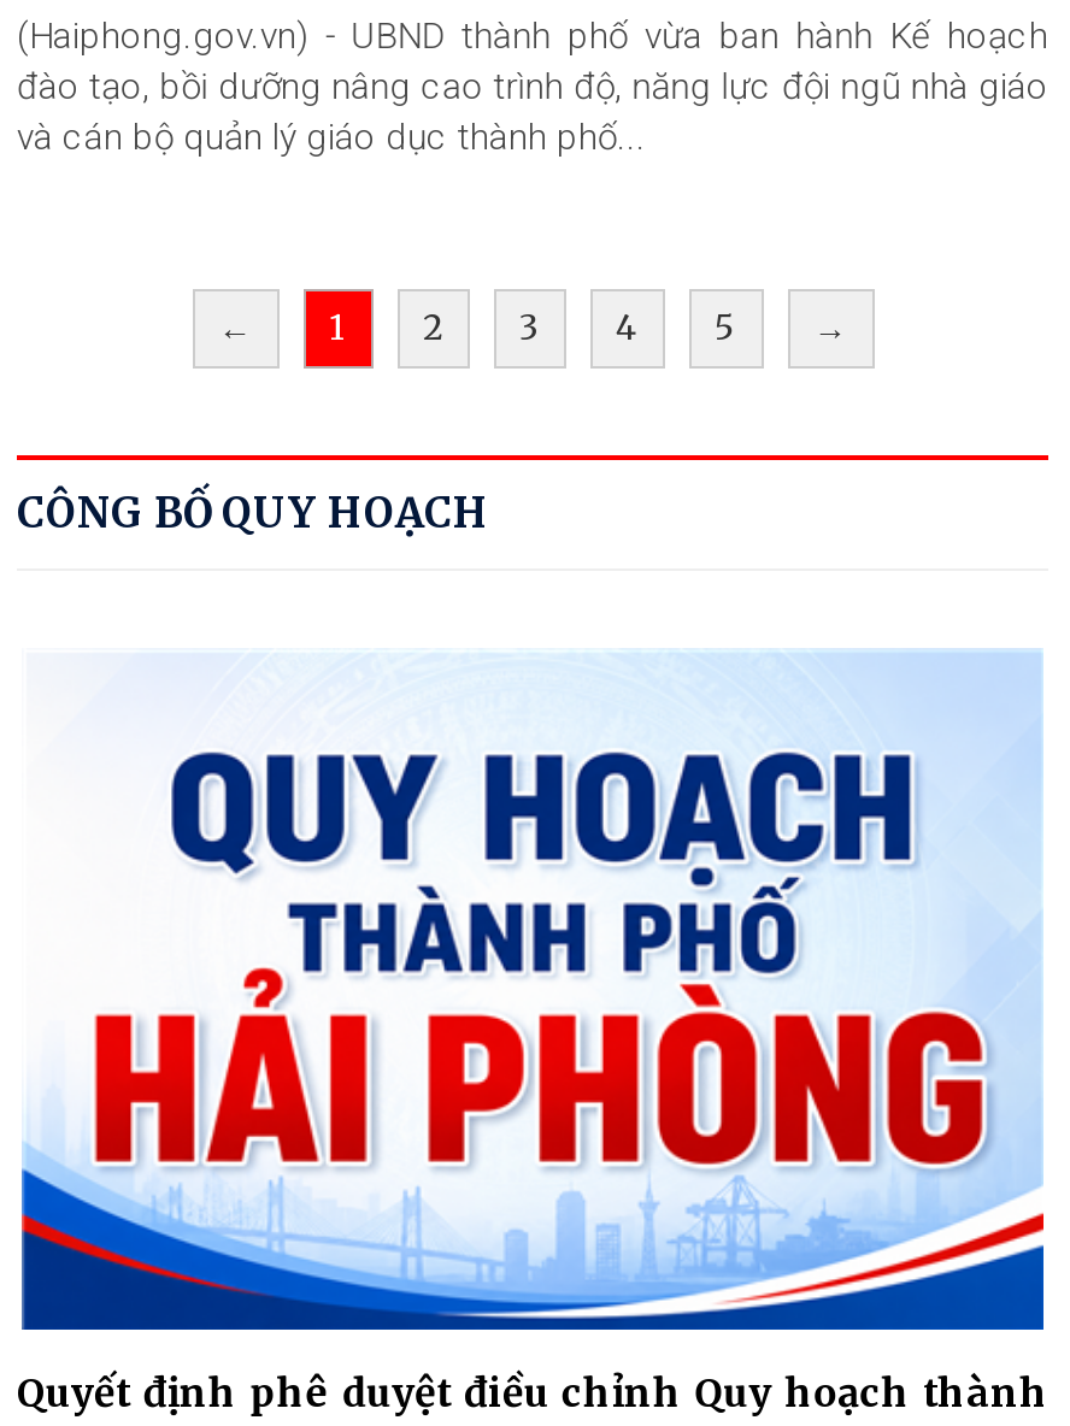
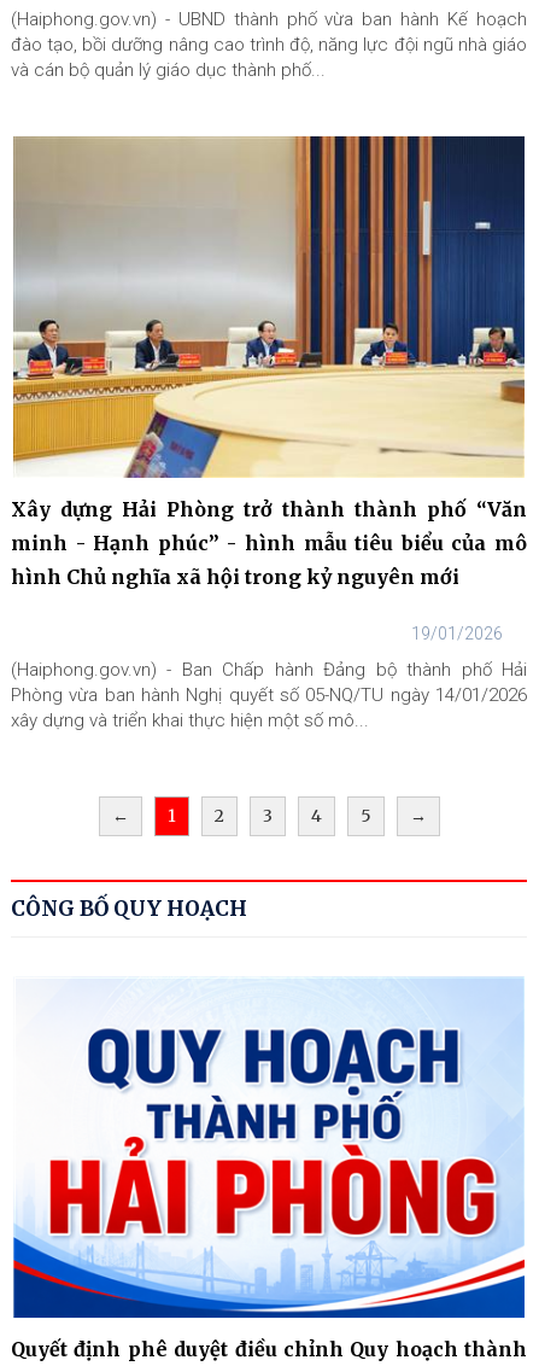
+ [image]
+ Xây dựng Hải Phòng trở thành thành phố “Văn
+ minh - Hạnh phúc” - hình mẫu tiêu biểu của mô
+ hình Chủ nghĩa xã hội trong kỷ nguyên mới
+ 19/01/2026
+ (Haiphong.gov.vn) - Ban Chấp hành Đảng bộ thành phố Hải
+ Phòng vừa ban hành Nghị quyết số 05-NQ/TU ngày 14/01/2026
+ xây dựng và triển khai thực hiện một số mô...
